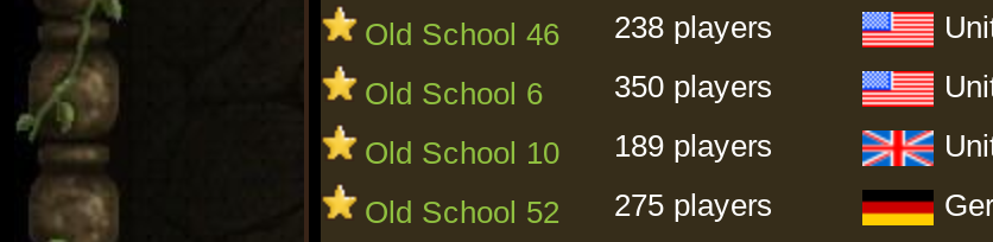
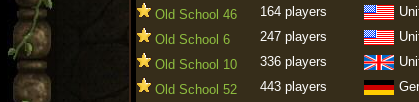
- Old School 46 238 players
+ Old School 46 164 players

- Old School 6 350 players
+ Old School 6 247 players

- Old School 10 189 players
+ Old School 10 336 players

- Old School 52 275 players
+ Old School 52 443 players
